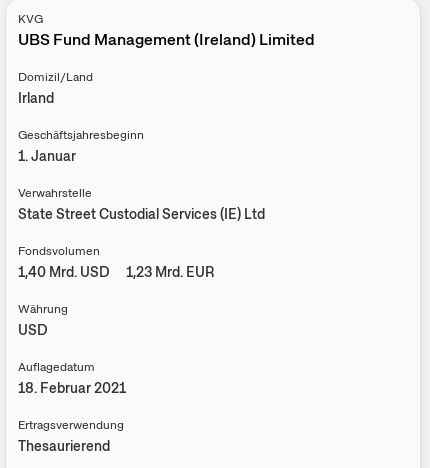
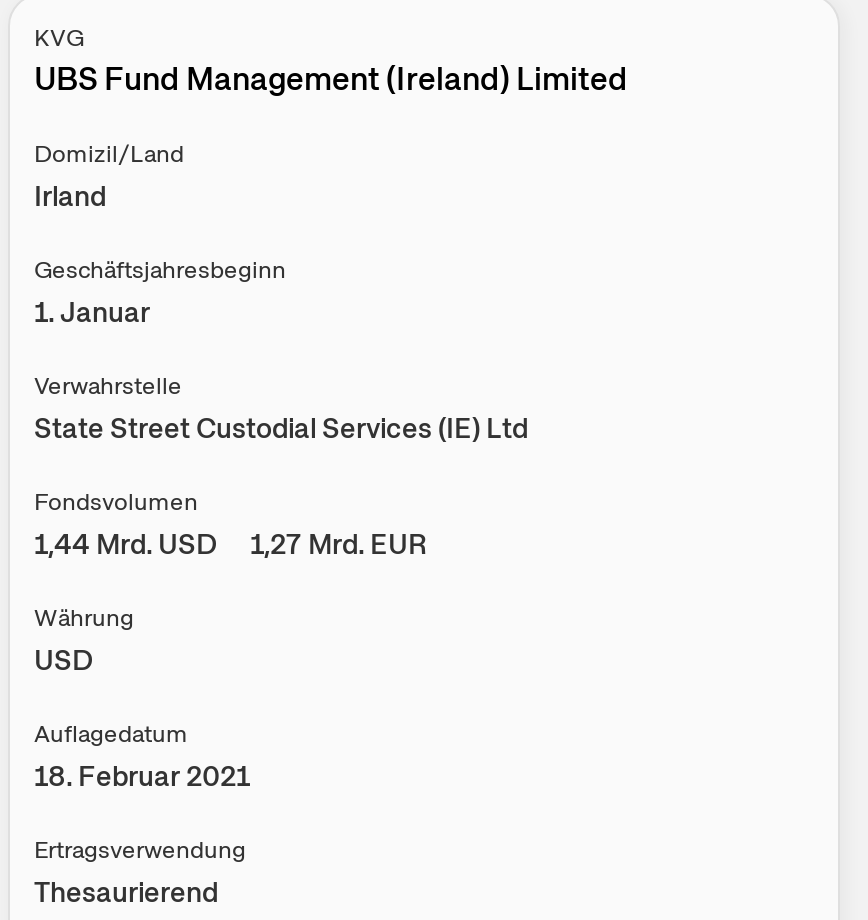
- 1,40 Mrd. USD
+ 1,44 Mrd. USD

- 1,23 Mrd. EUR
+ 1,27 Mrd. EUR
